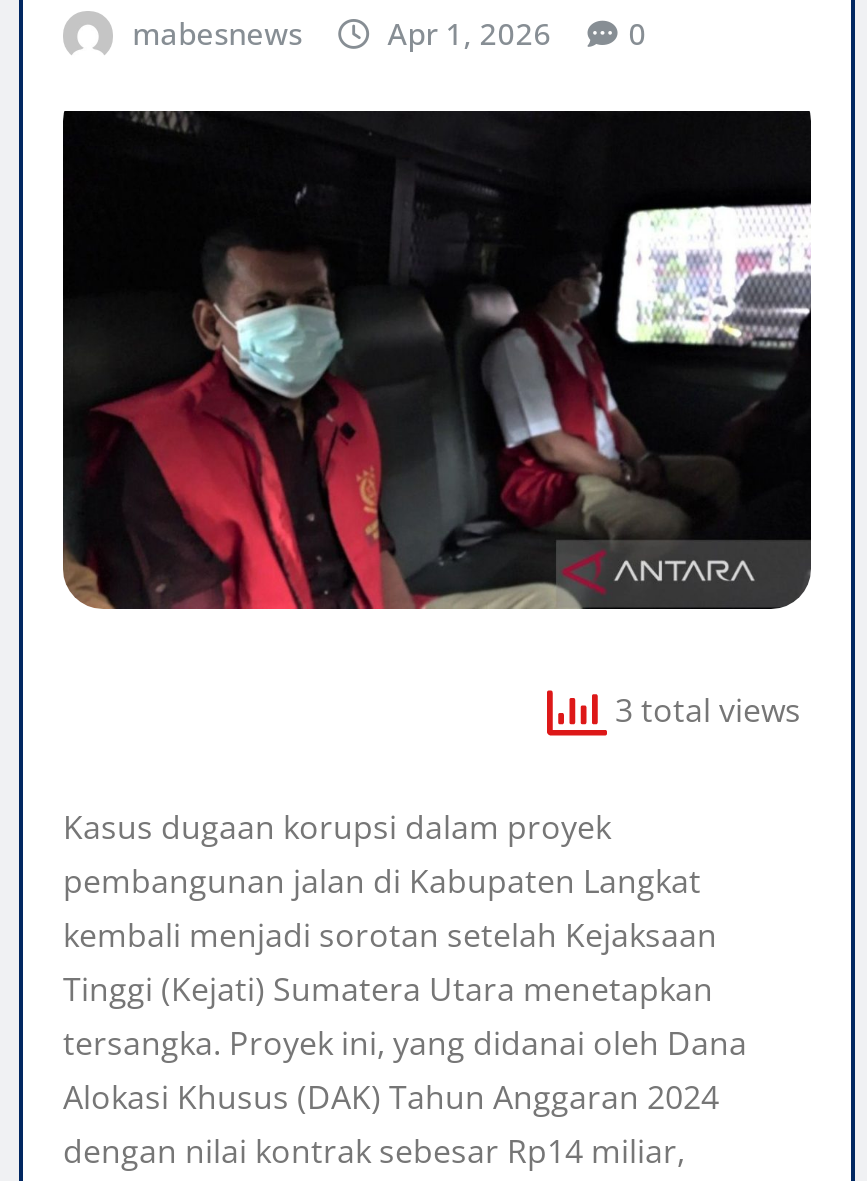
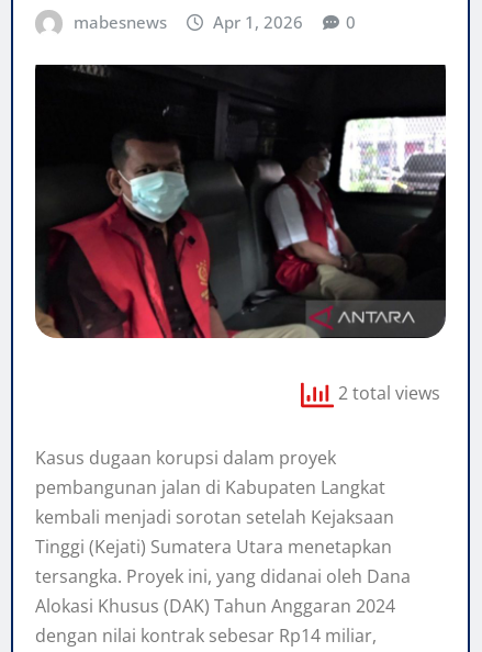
- 3 total views
+ 2 total views
